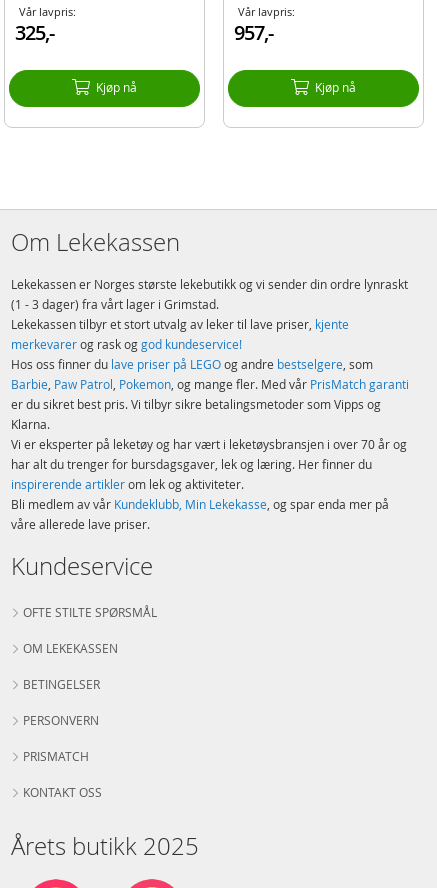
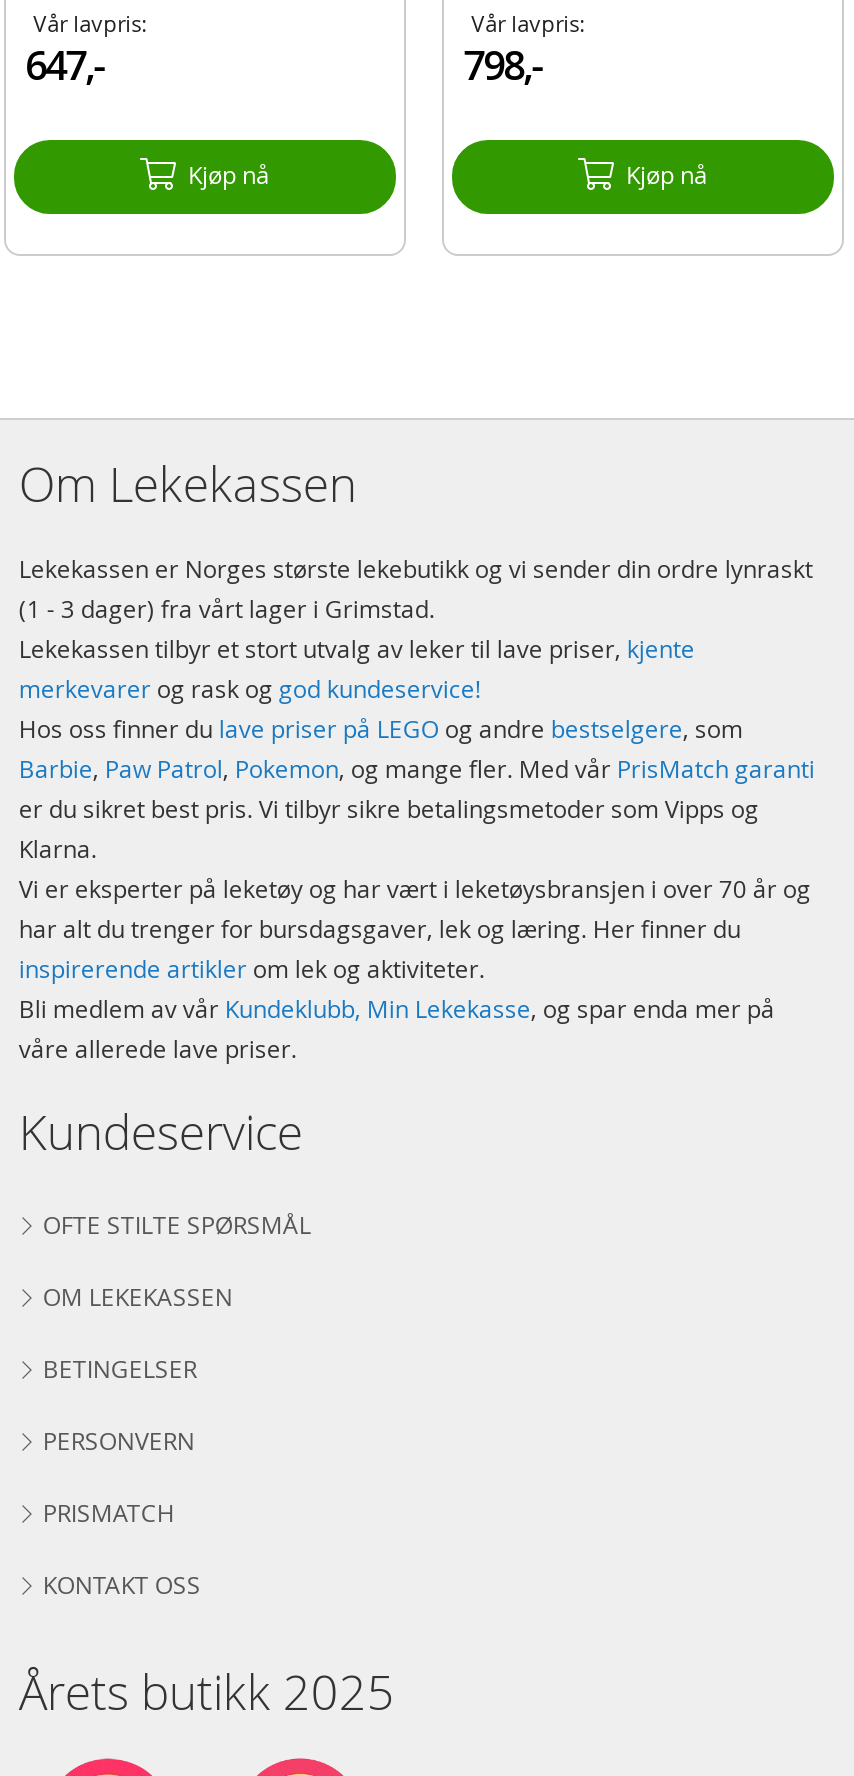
- 325,-
+ 647,-

- 957,-
+ 798,-
